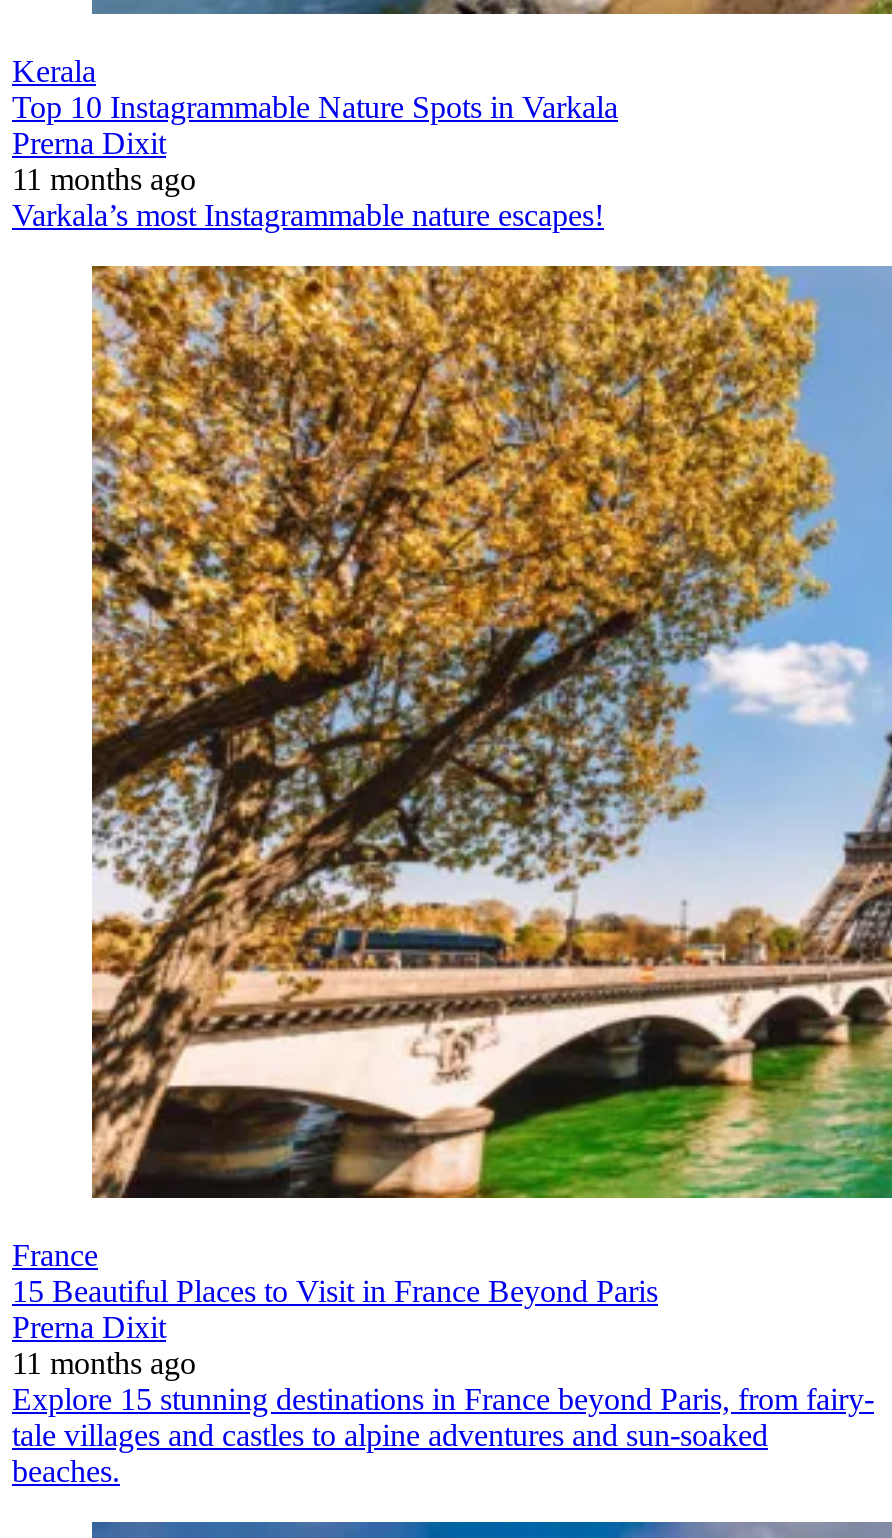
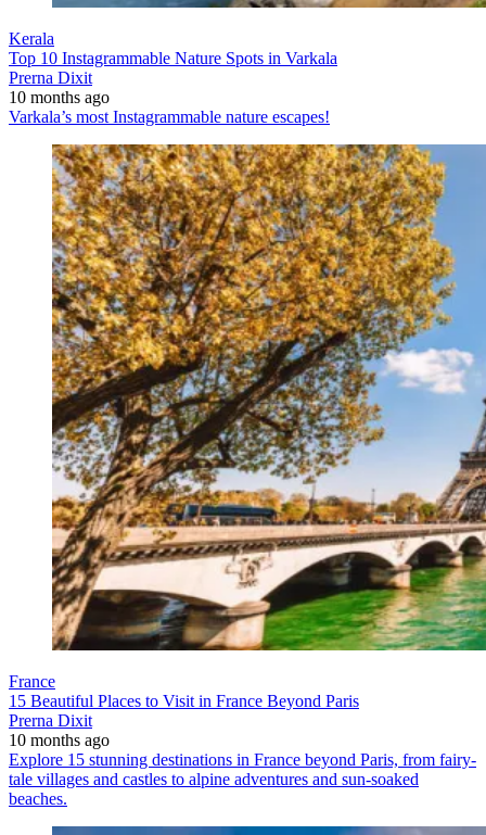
- 11 months ago
+ 10 months ago

- 11 months ago
+ 10 months ago
